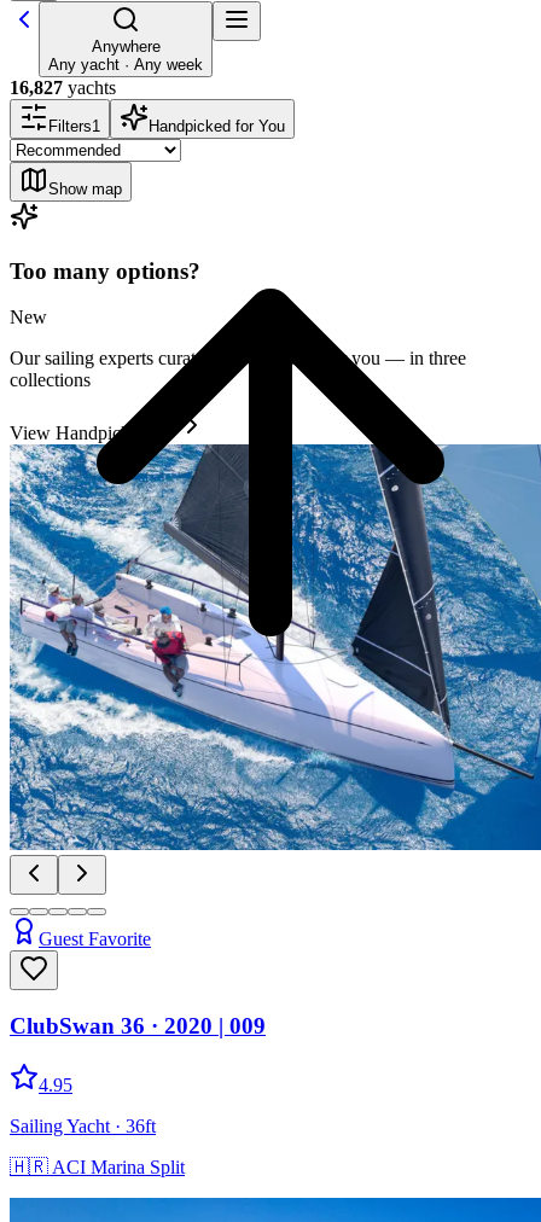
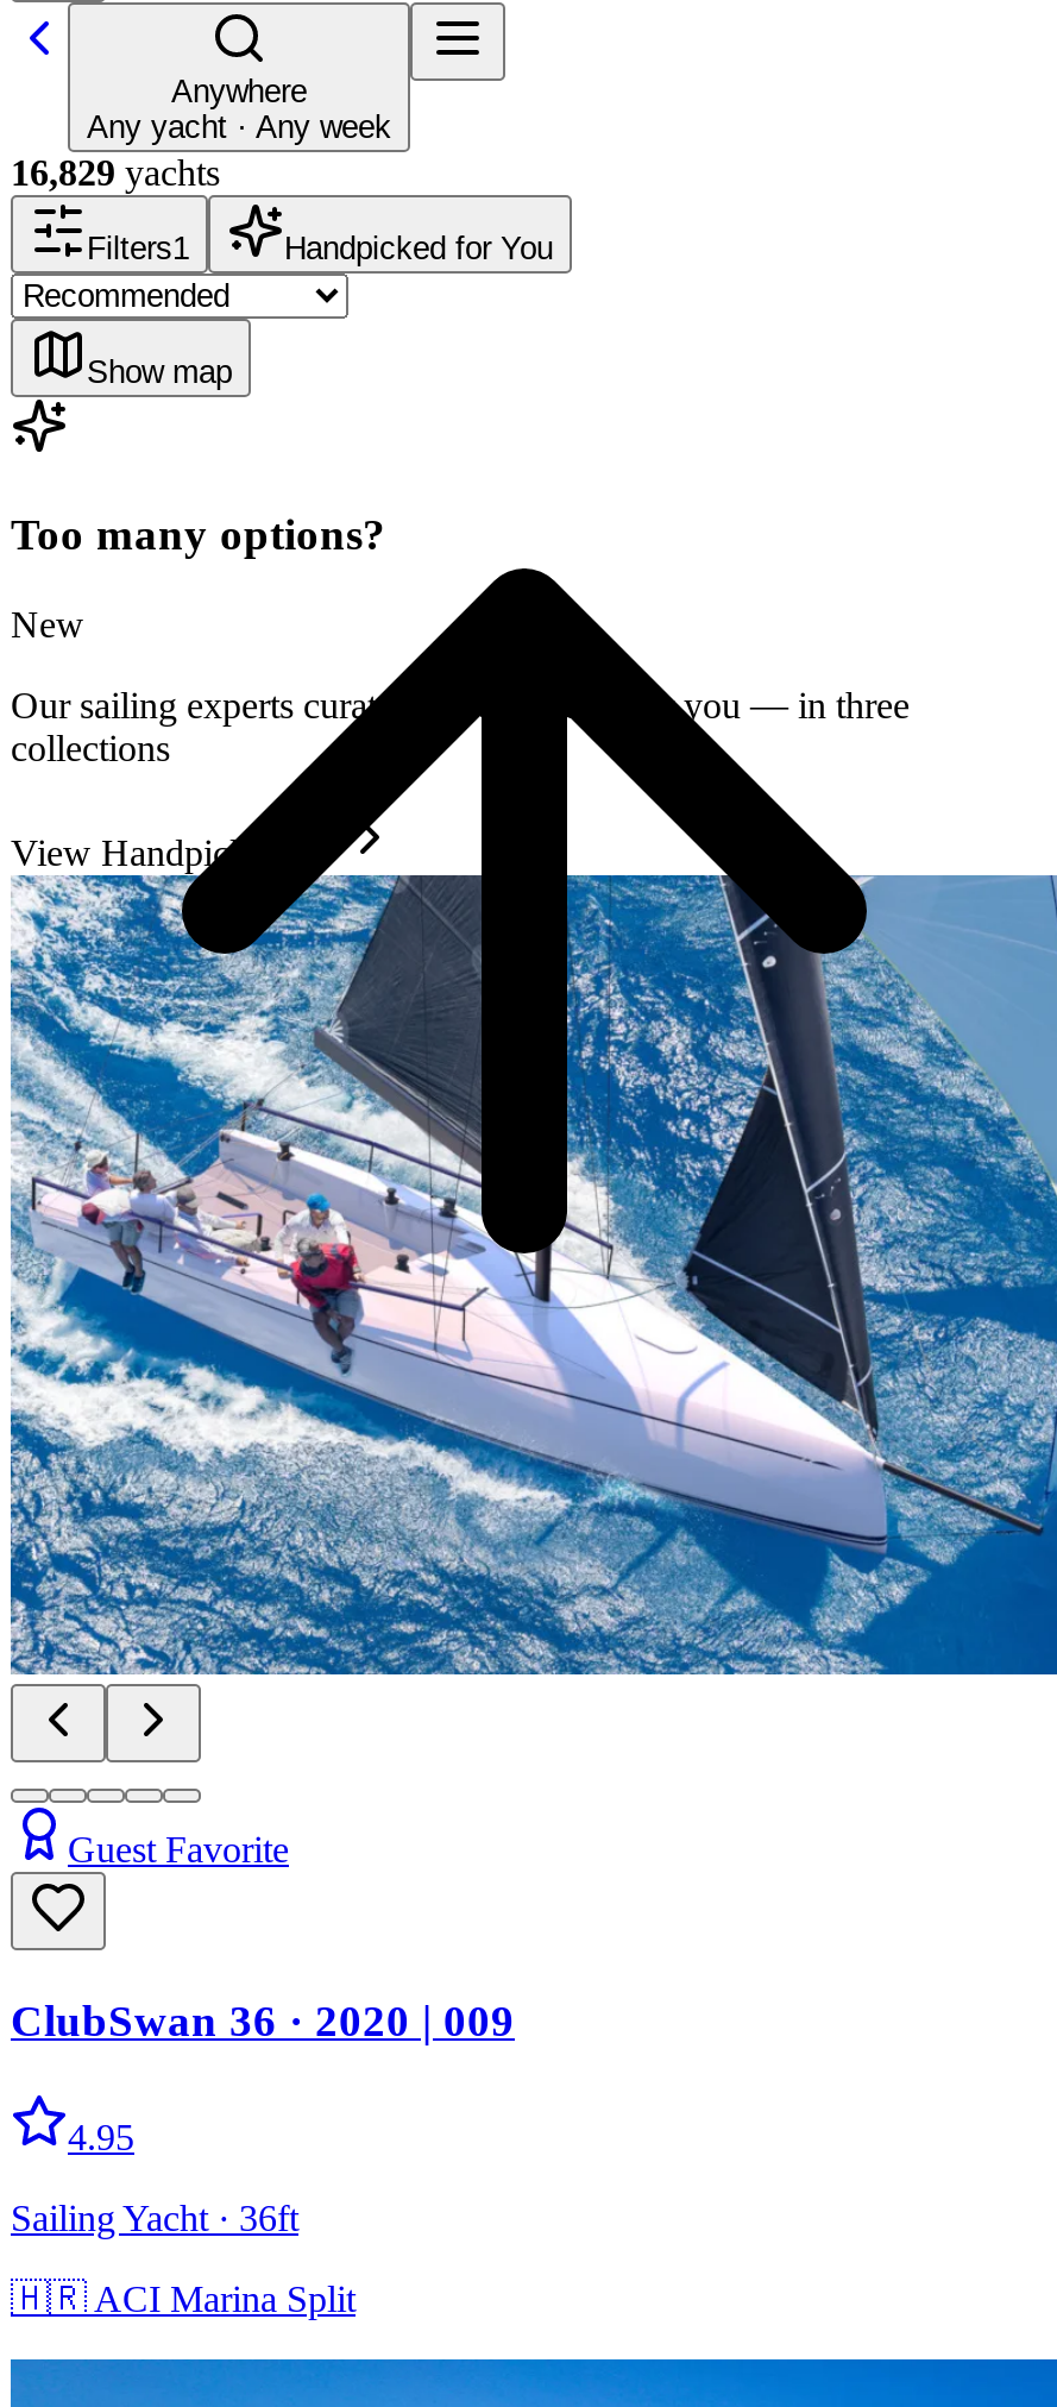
- 16,827 yachts
+ 16,829 yachts
